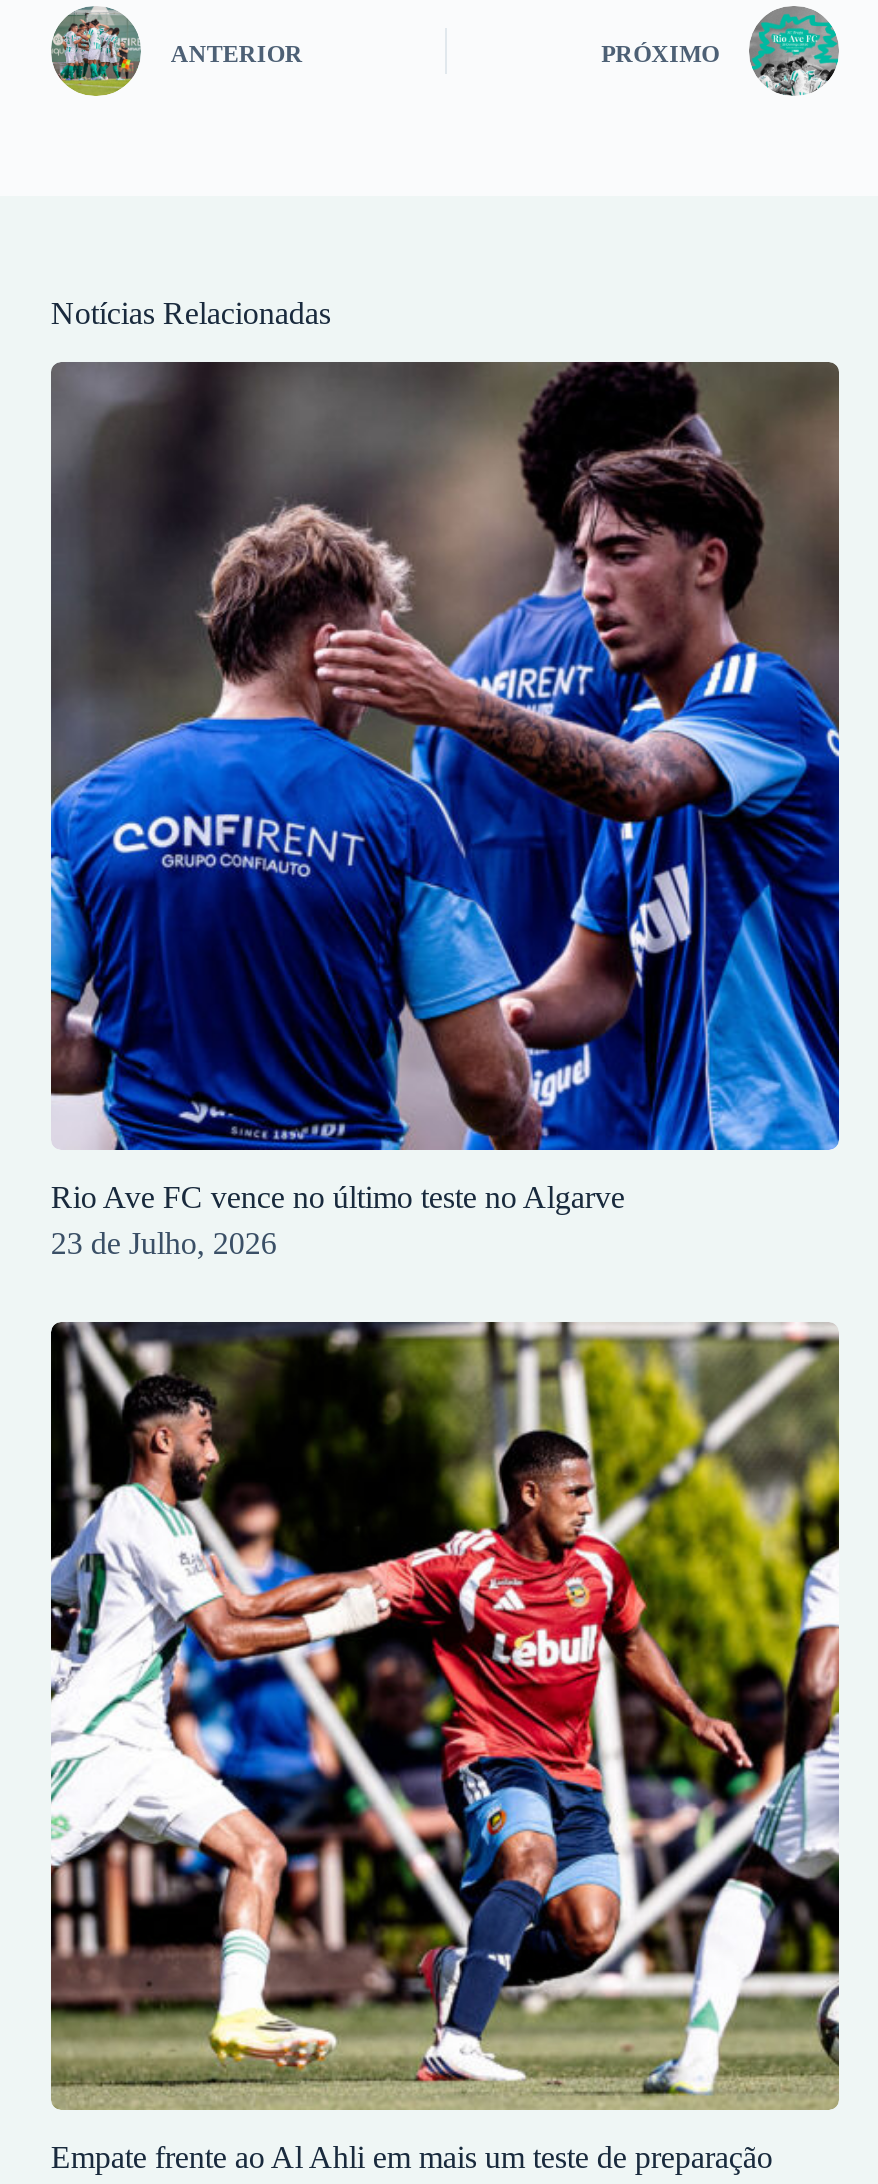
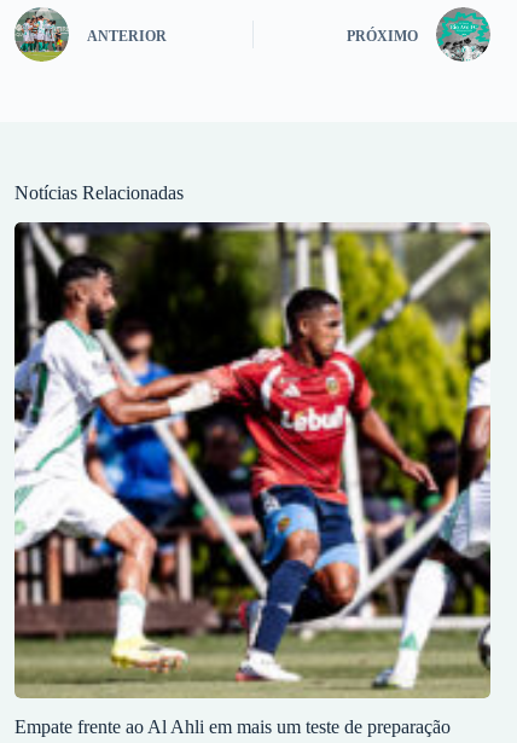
- [image]
- Rio Ave FC vence no último teste no Algarve
- 23 de Julho, 2026
